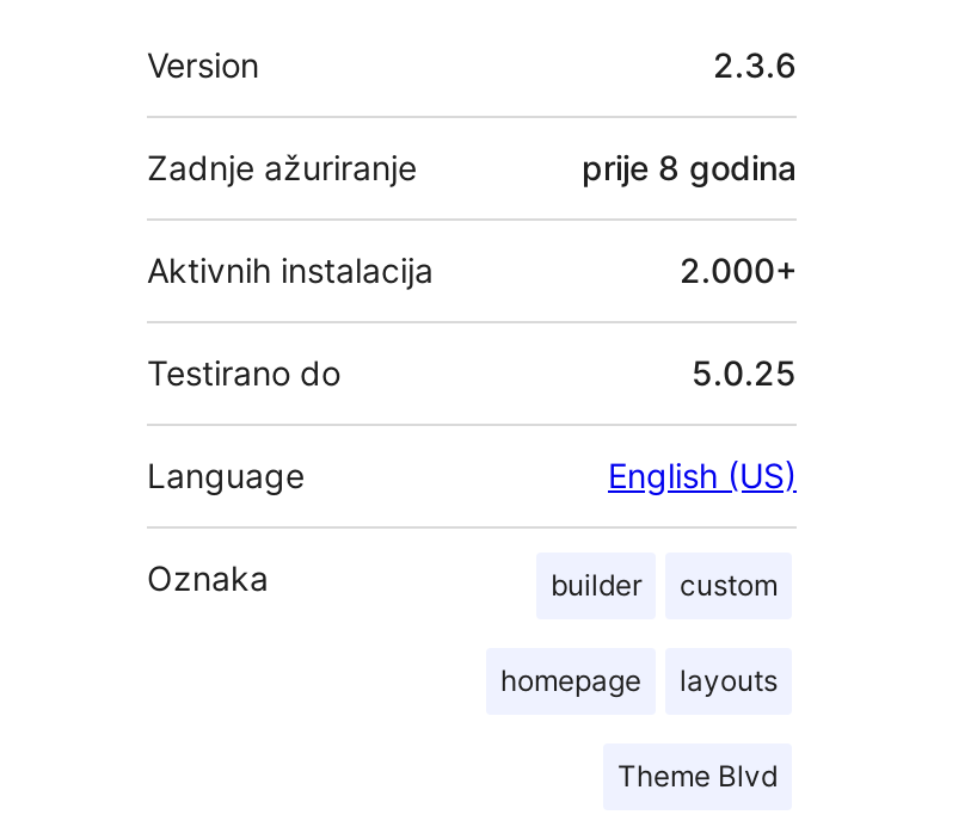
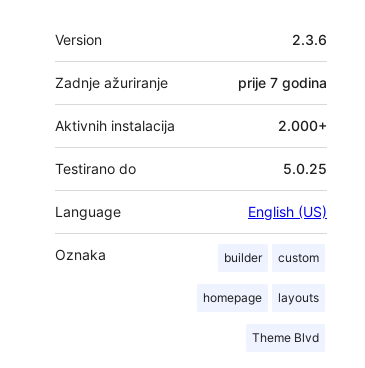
- prije 8 godina
+ prije 7 godina
